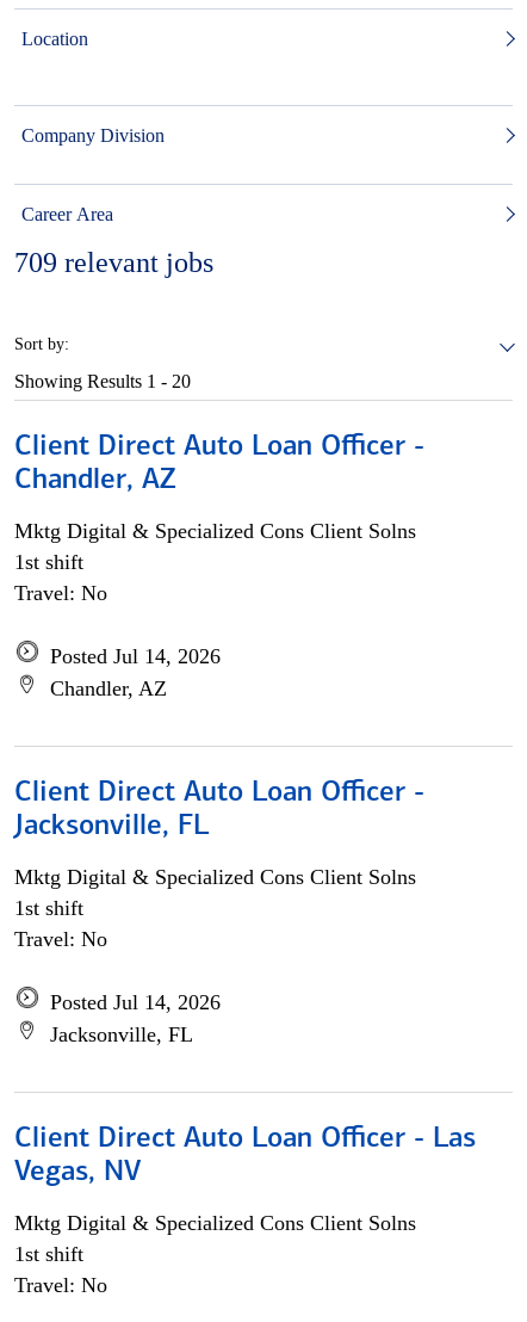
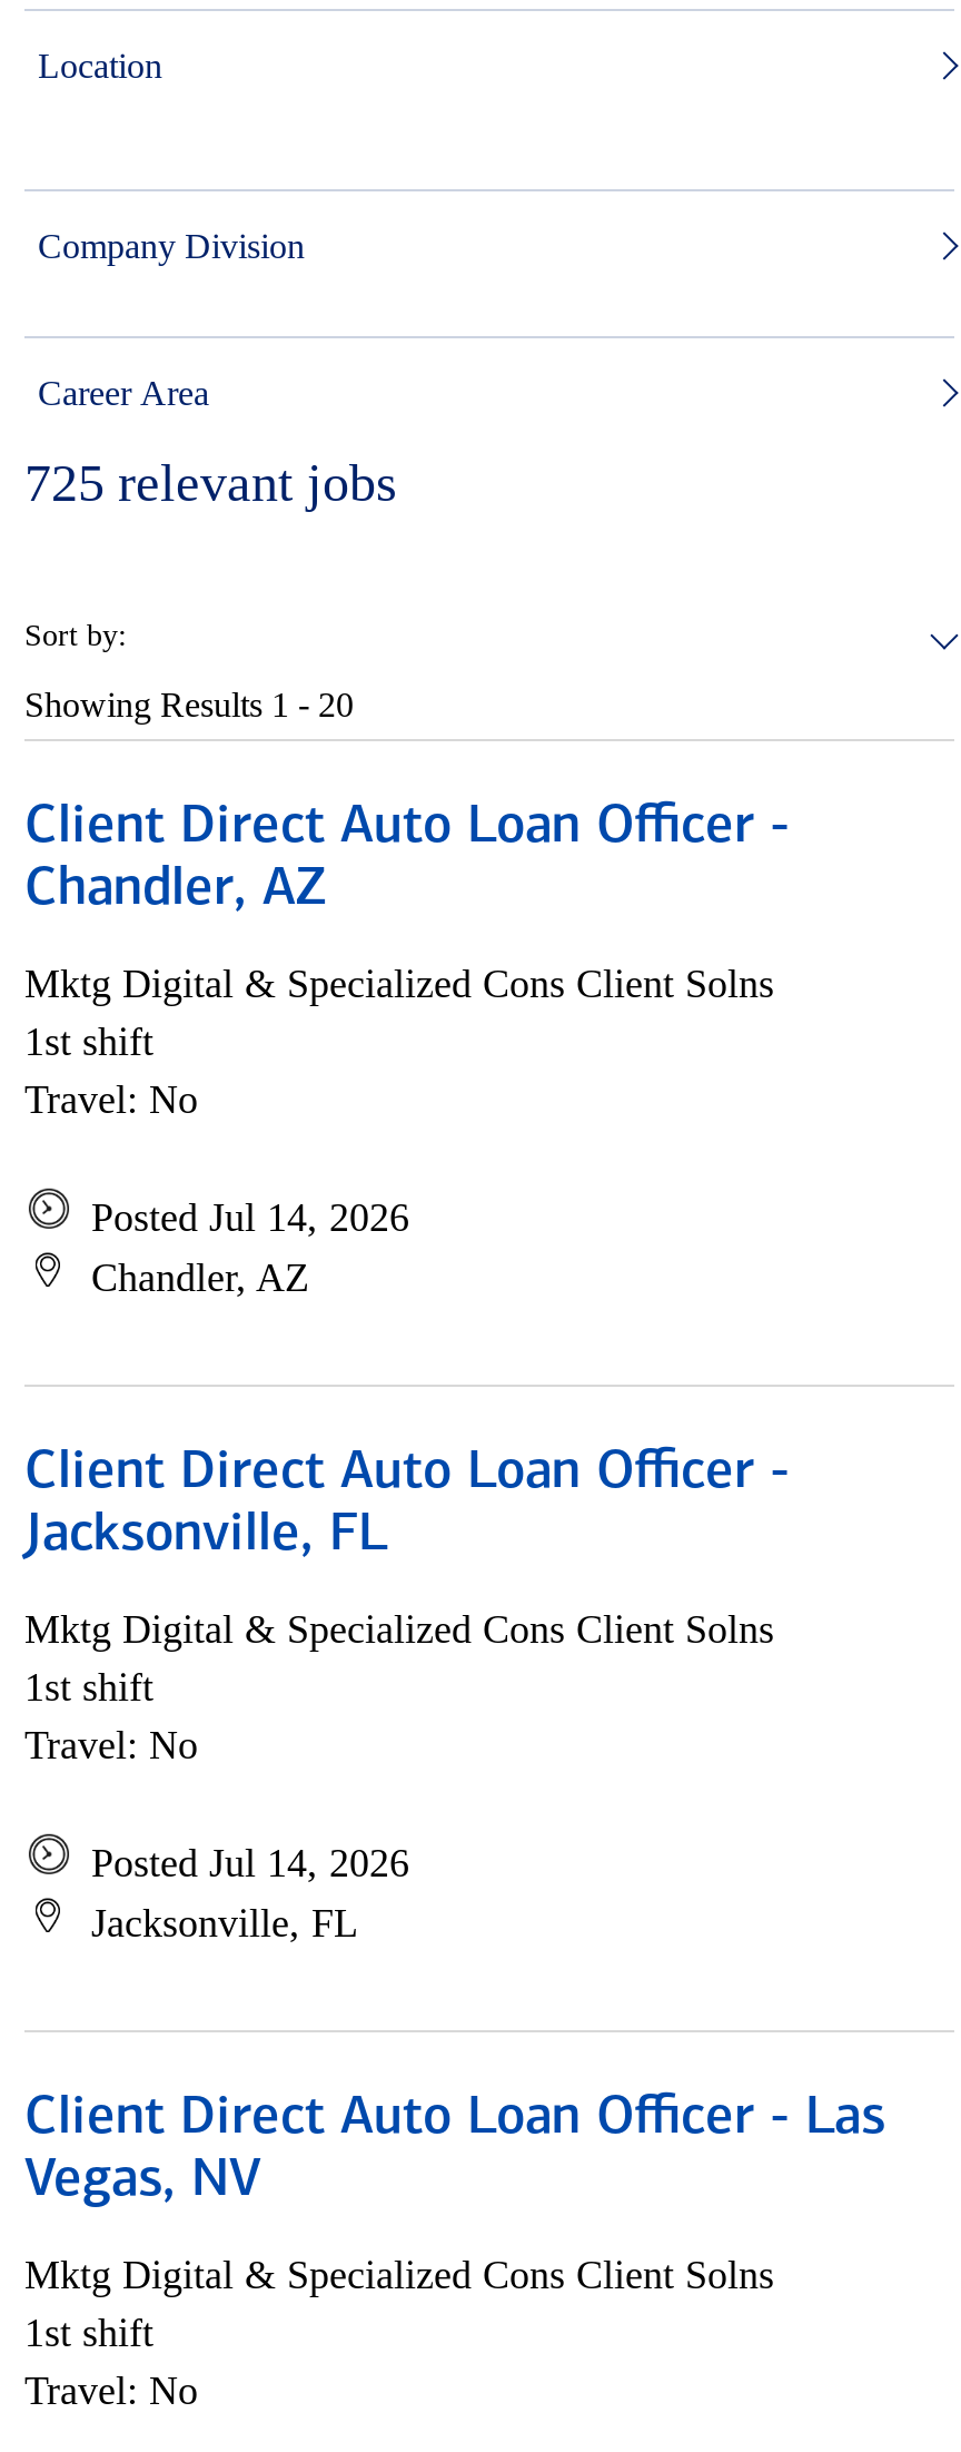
- 709 relevant jobs
+ 725 relevant jobs
